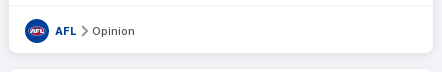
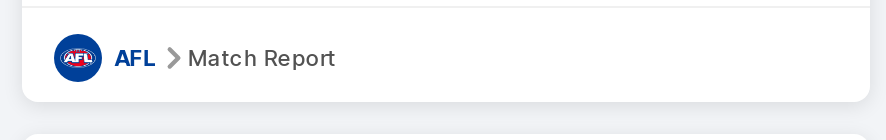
- Opinion
+ Match Report
